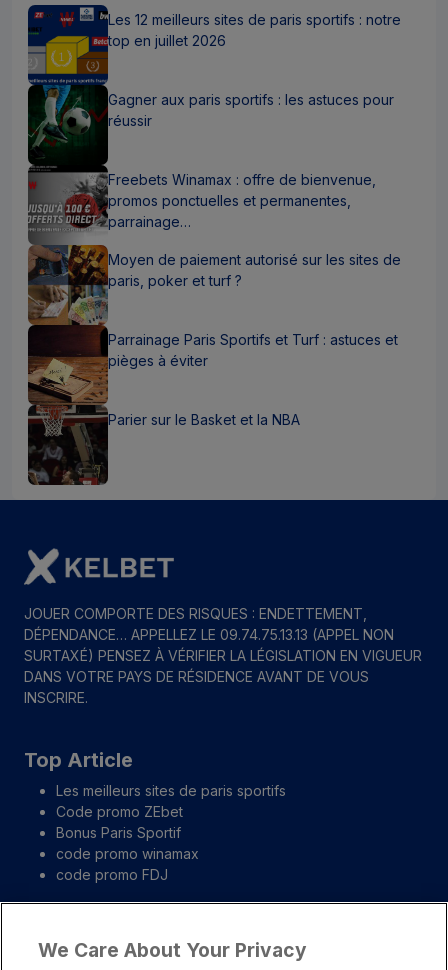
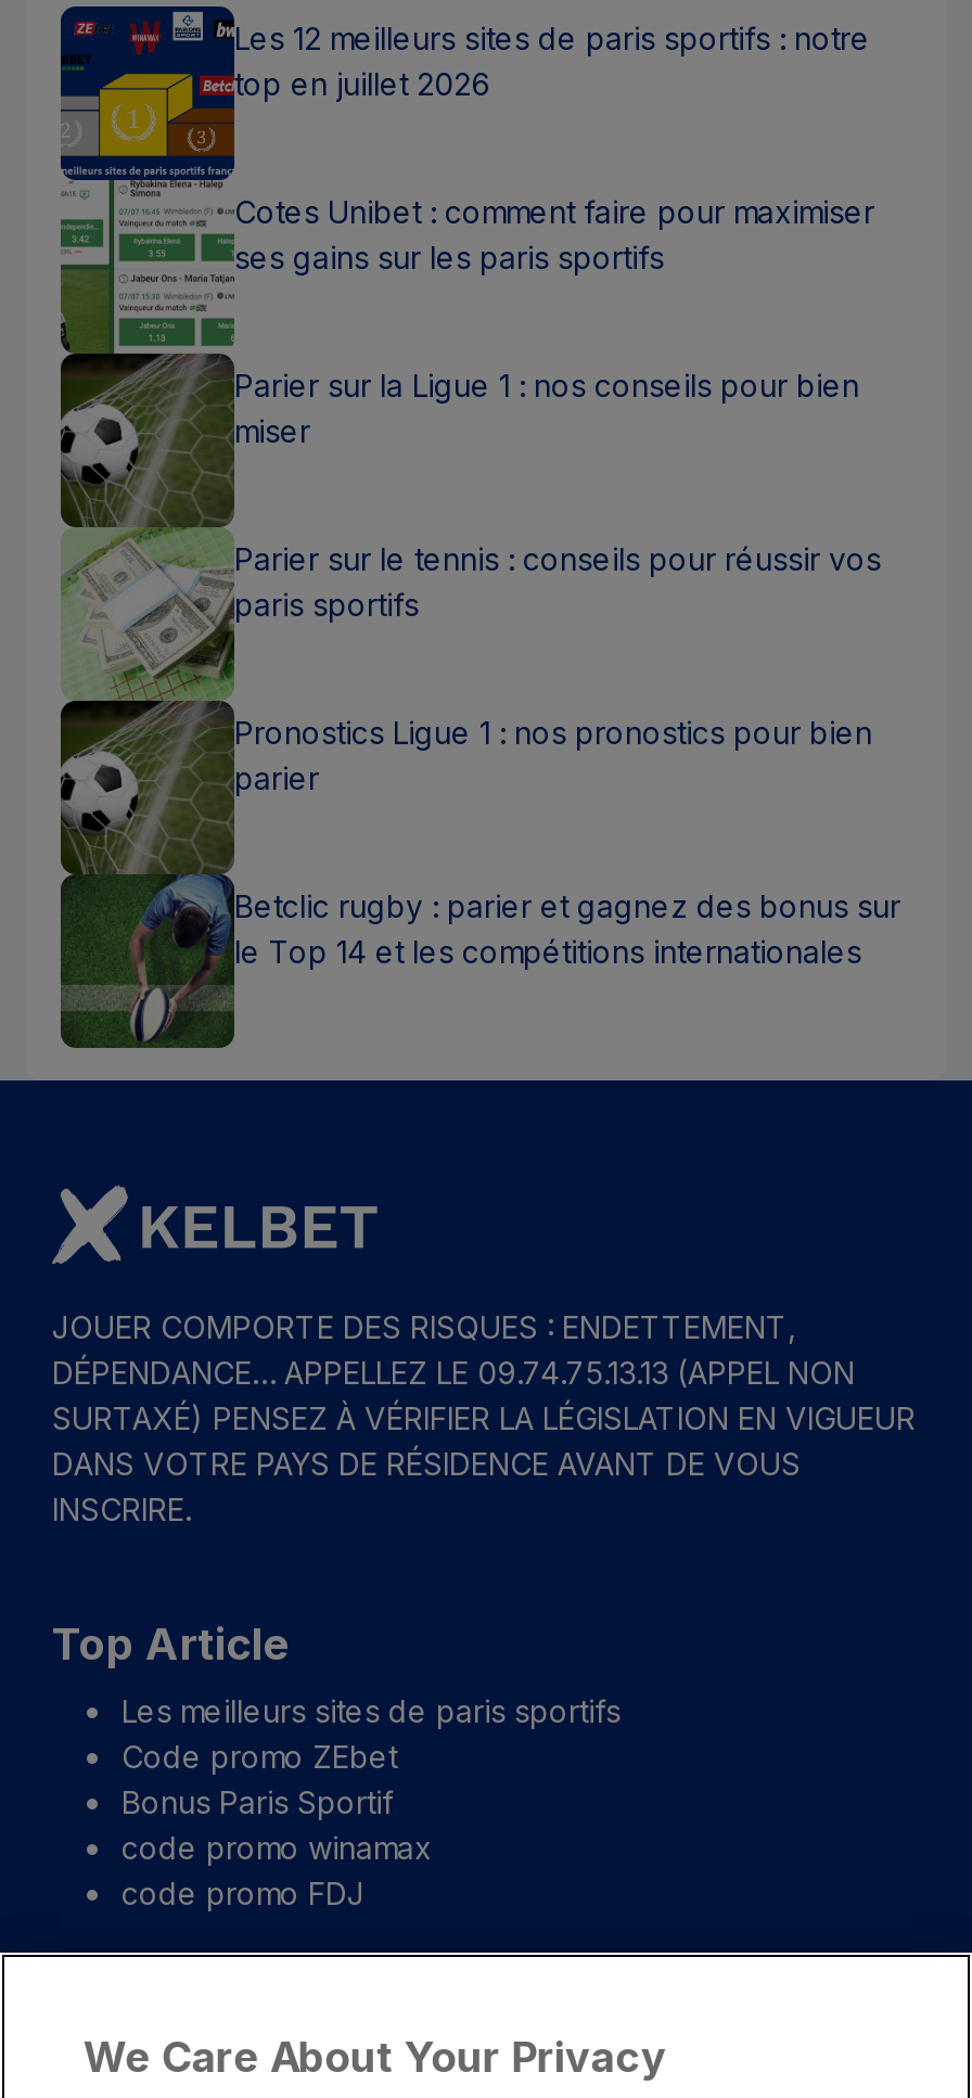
- [image]
- Gagner aux paris sportifs : les astuces pour
- réussir
+ [image]
+ Cotes Unibet : comment faire pour maximiser
+ ses gains sur les paris sportifs

- Freebets Winamax : offre de bienvenue,
- promos ponctuelles et permanentes,
- parrainage…
+ Parier sur la Ligue 1 : nos conseils pour bien
+ miser

- Moyen de paiement autorisé sur les sites de
- paris, poker et turf ?
+ Parier sur le tennis : conseils pour réussir vos
+ paris sportifs

- Parrainage Paris Sportifs et Turf : astuces et
- pièges à éviter
+ Pronostics Ligue 1 : nos pronostics pour bien
+ parier

- Parier sur le Basket et la NBA
+ Betclic rugby : parier et gagnez des bonus sur
+ le Top 14 et les compétitions internationales
